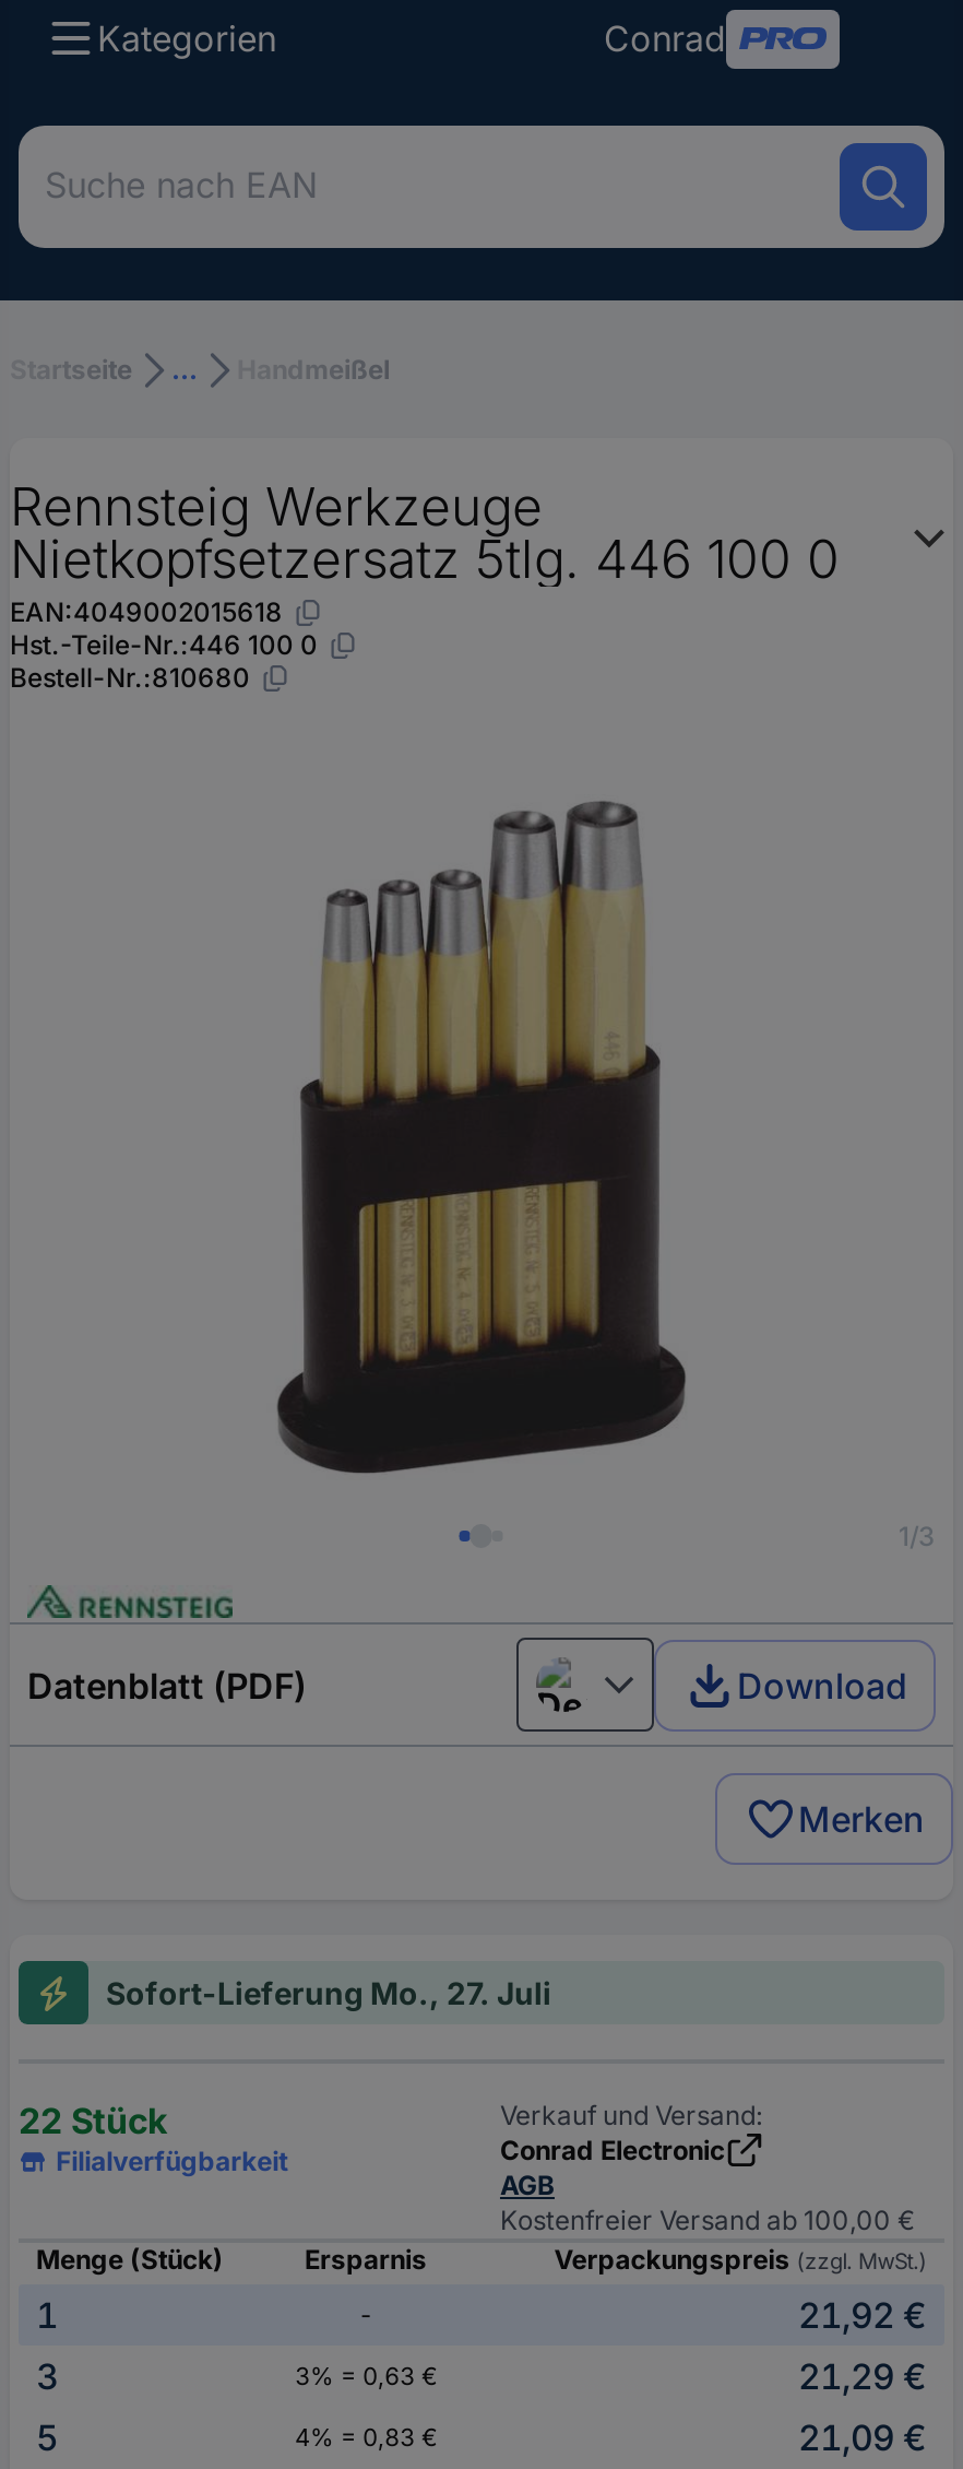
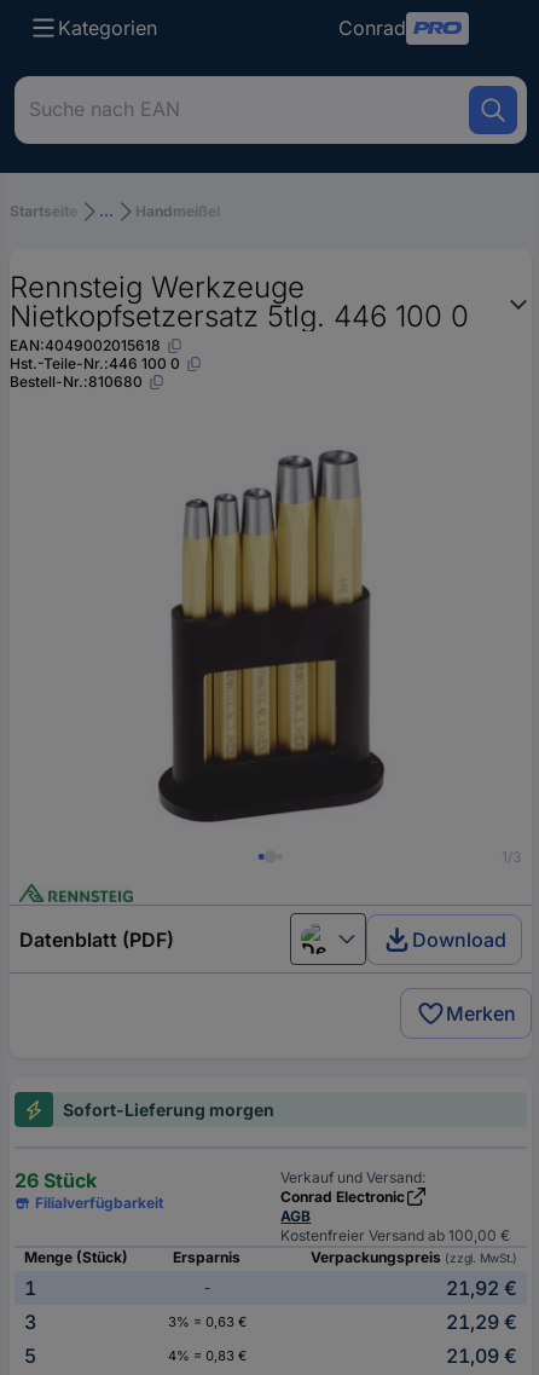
- Sofort-Lieferung Mo., 27. Juli
+ Sofort-Lieferung morgen

- 22 Stück
+ 26 Stück
